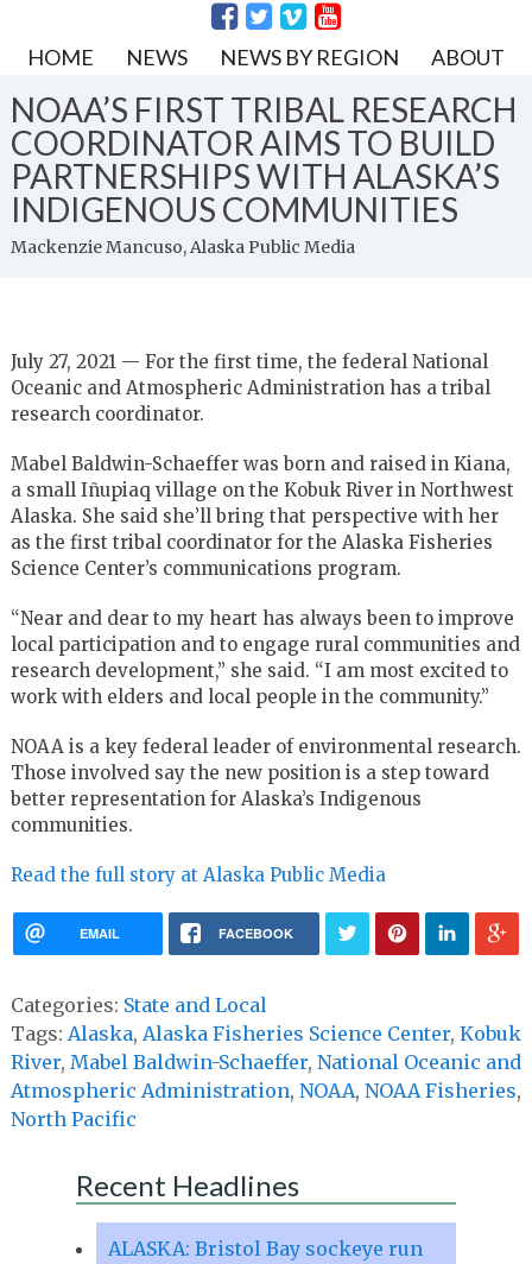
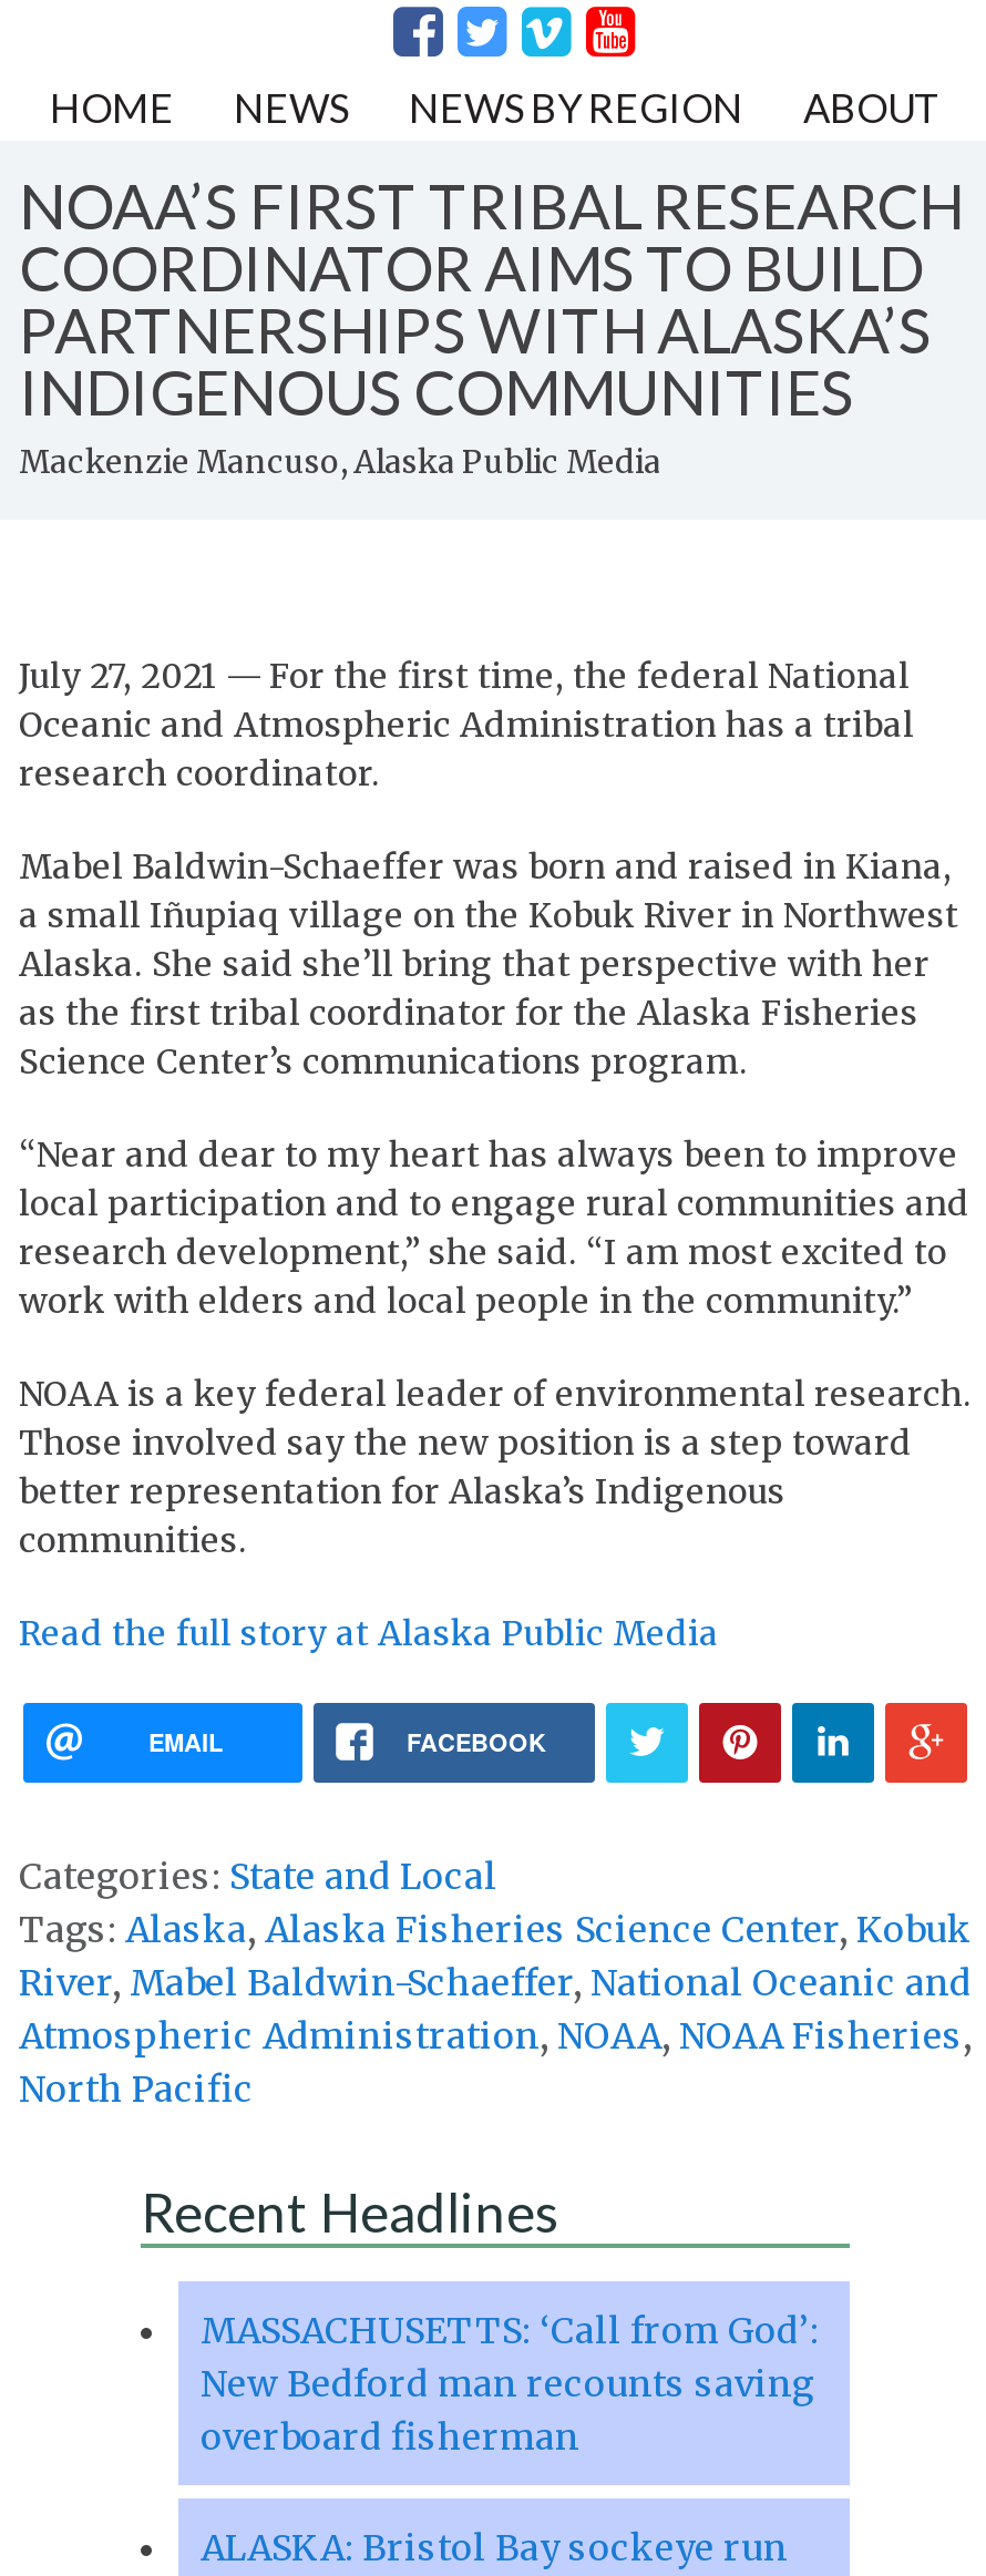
+ MASSACHUSETTS: ‘Call from God’:
+ New Bedford man recounts saving
+ overboard fisherman
